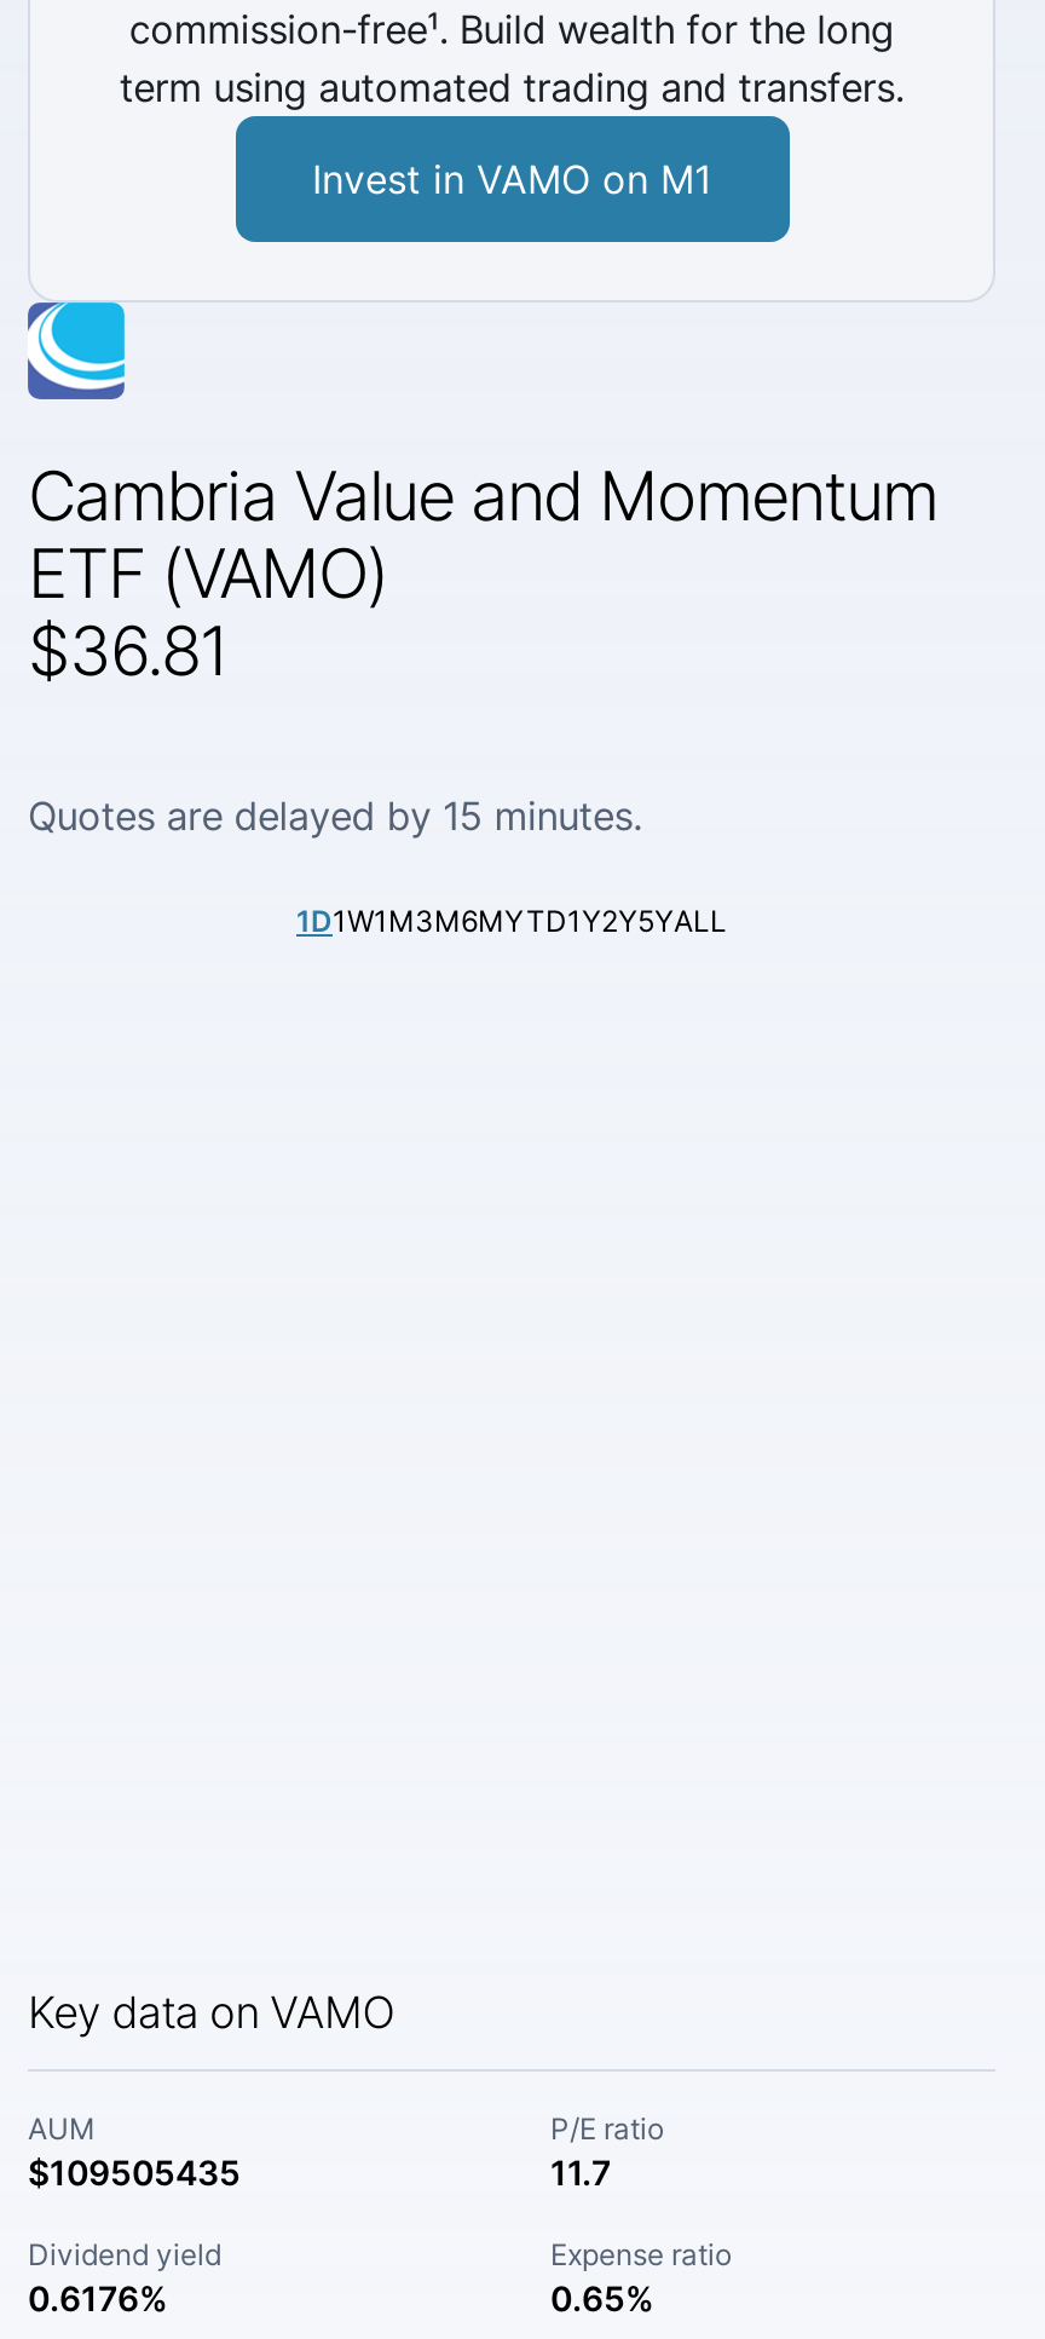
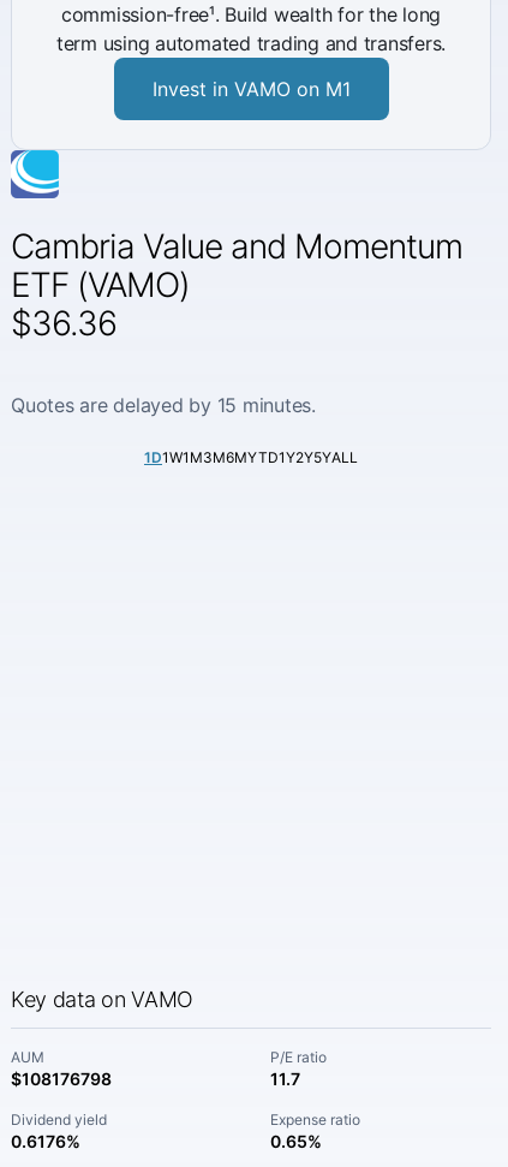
- $36.81
+ $36.36

- $109505435
+ $108176798
